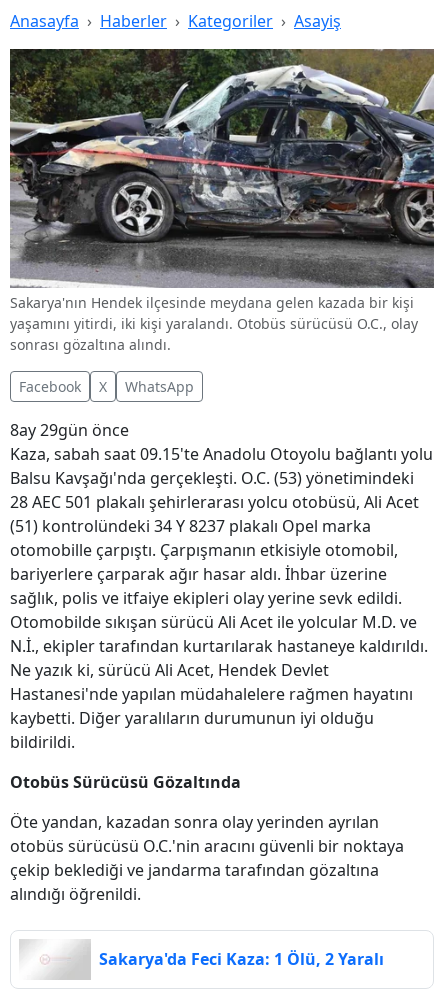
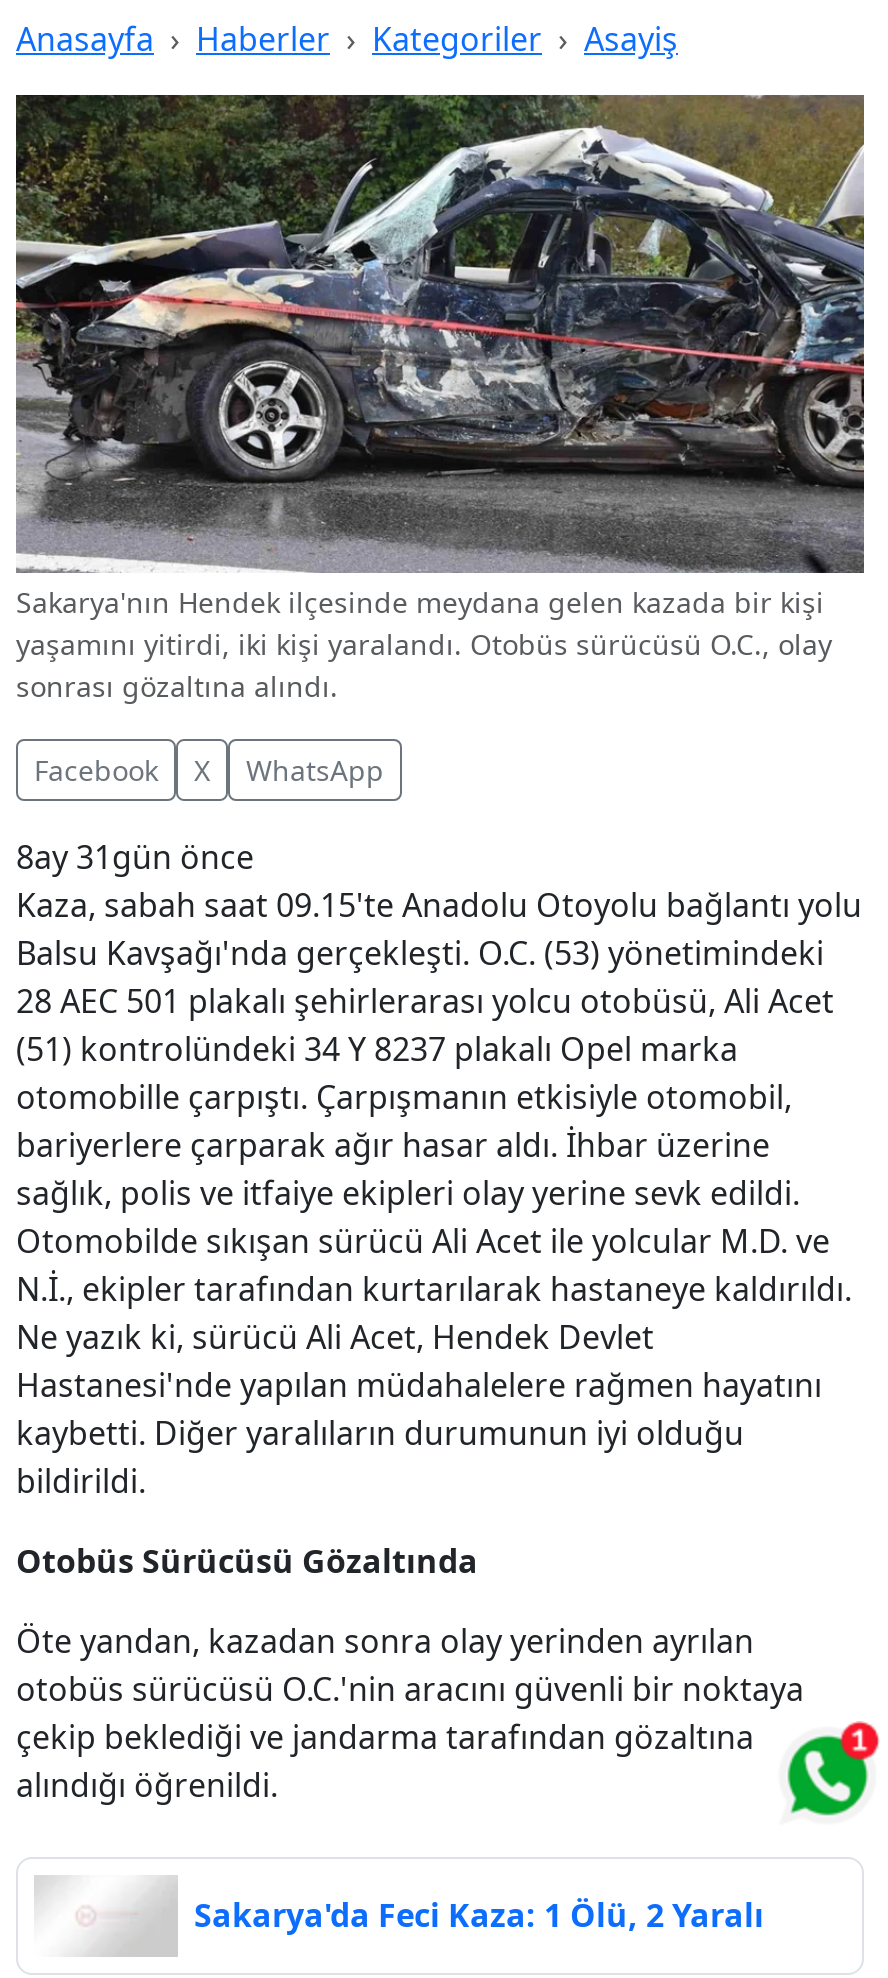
- 8ay 29gün önce
+ 8ay 31gün önce

+ [image]
